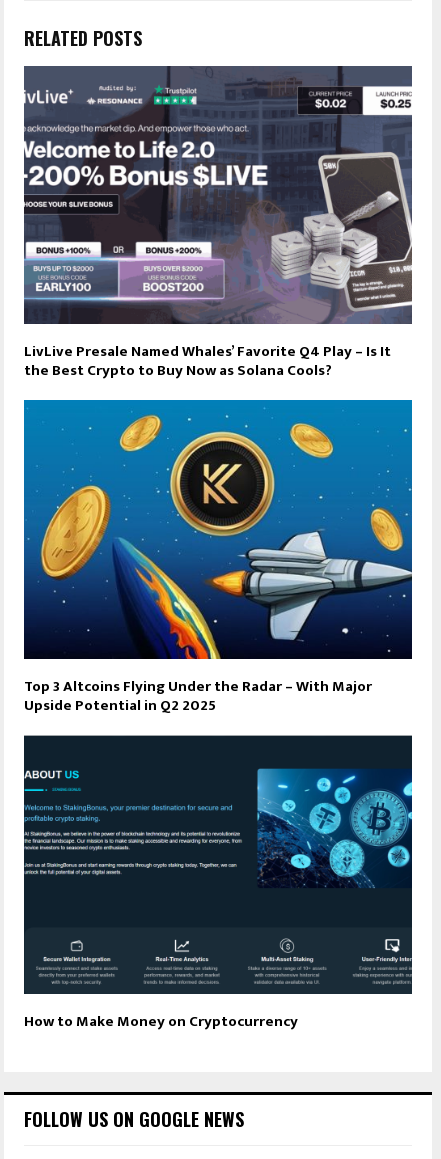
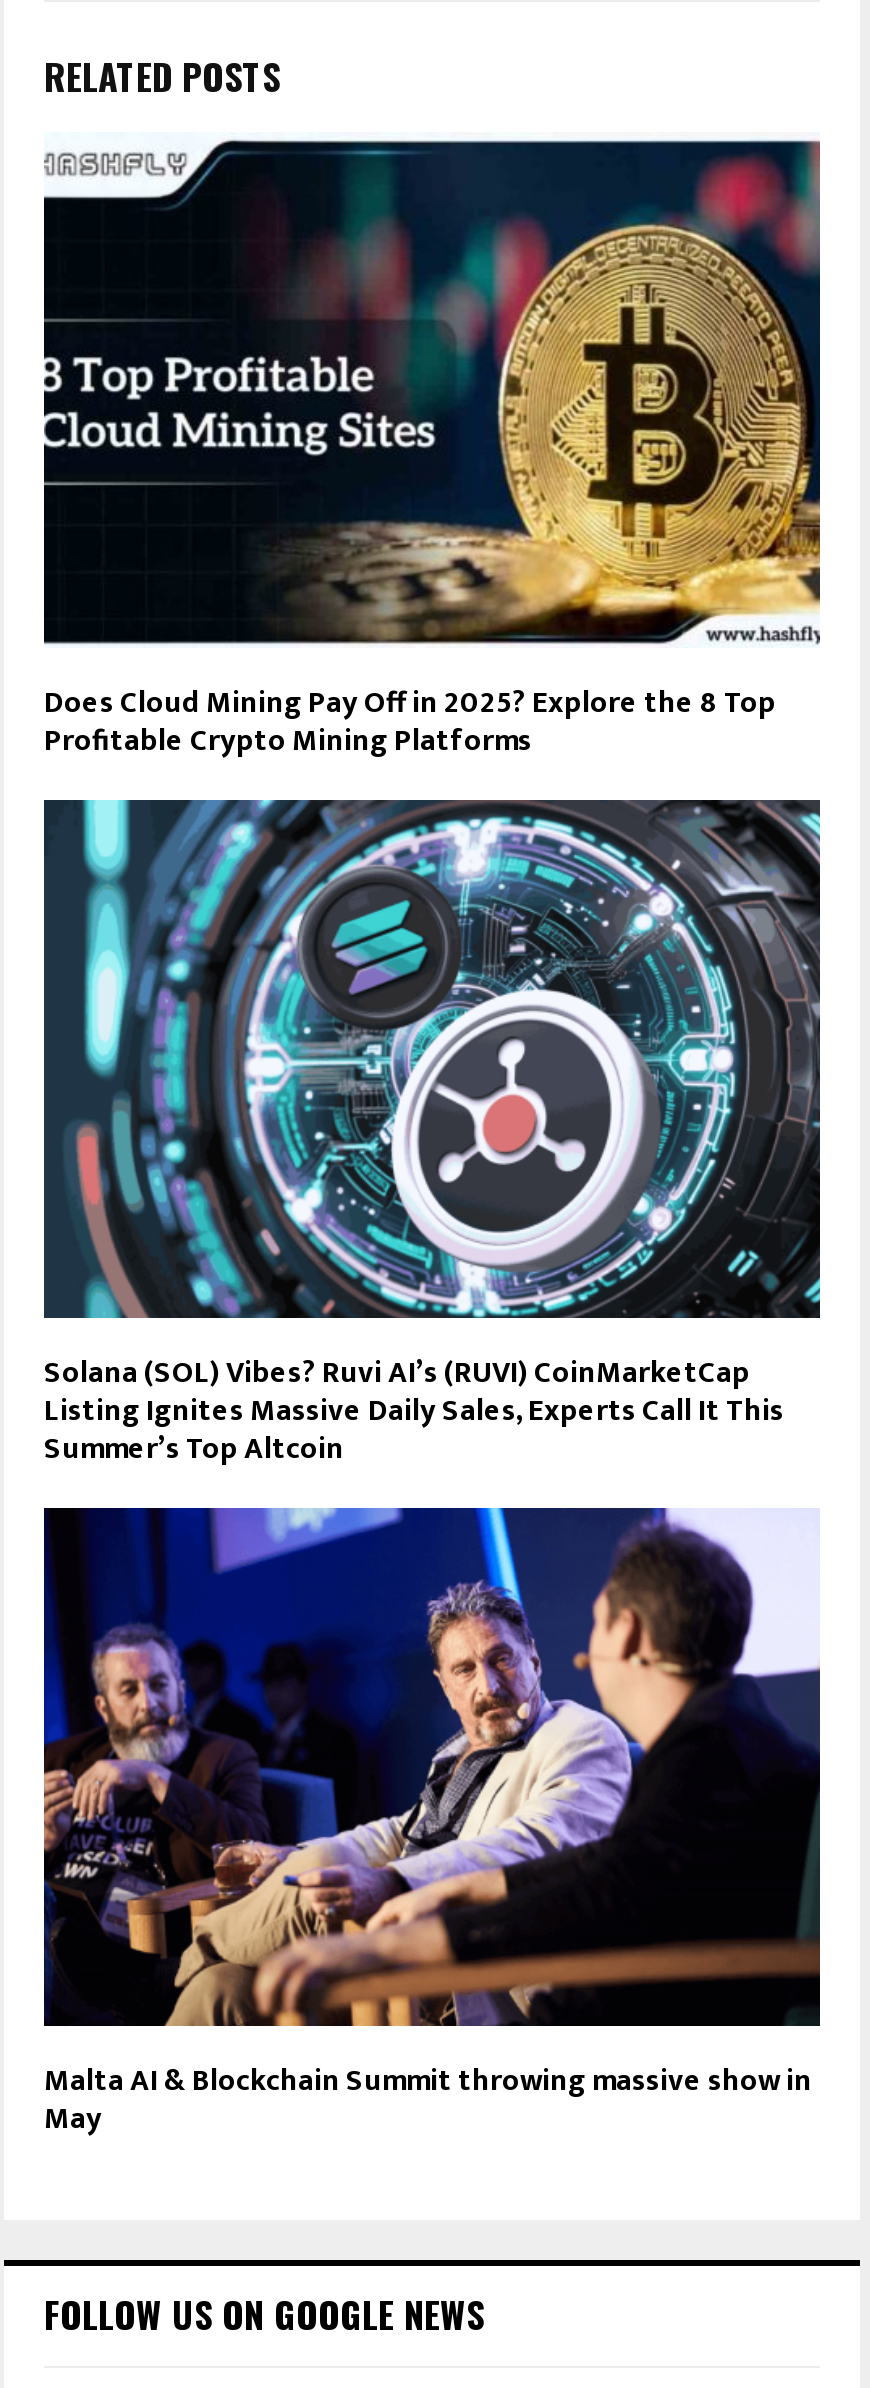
- [image]
- LivLive Presale Named Whales’ Favorite Q4 Play – Is It
- the Best Crypto to Buy Now as Solana Cools?
+ [image]
+ Does Cloud Mining Pay Off in 2025? Explore the 8 Top
+ Profitable Crypto Mining Platforms

- [image]
- Top 3 Altcoins Flying Under the Radar – With Major
- Upside Potential in Q2 2025
+ [image]
+ Solana (SOL) Vibes? Ruvi AI’s (RUVI) CoinMarketCap
+ Listing Ignites Massive Daily Sales, Experts Call It This
+ Summer’s Top Altcoin

- [image]
- How to Make Money on Cryptocurrency
+ [image]
+ Malta AI & Blockchain Summit throwing massive show in
+ May
